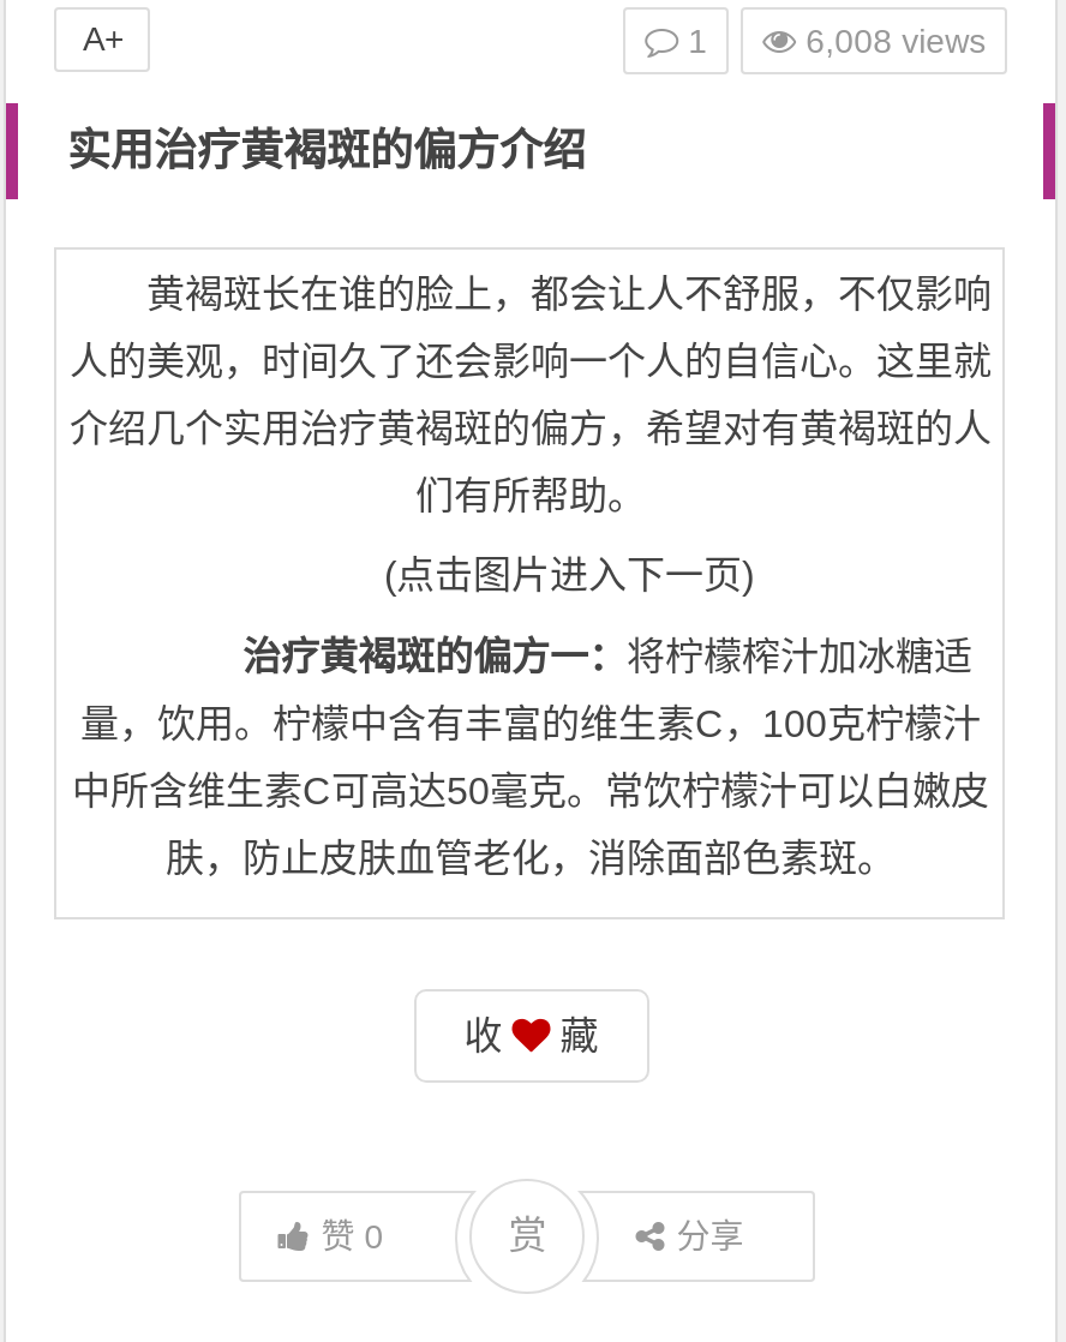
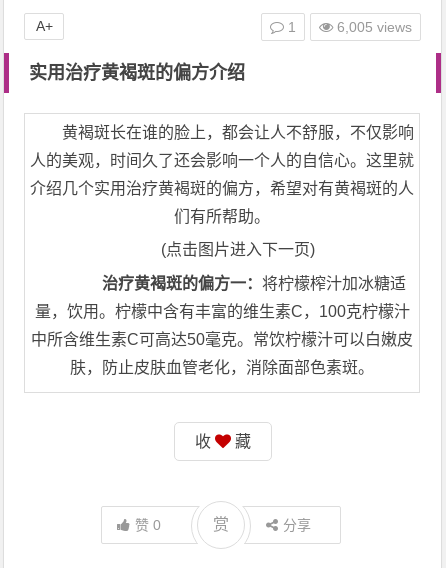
- 6,008 views
+ 6,005 views
